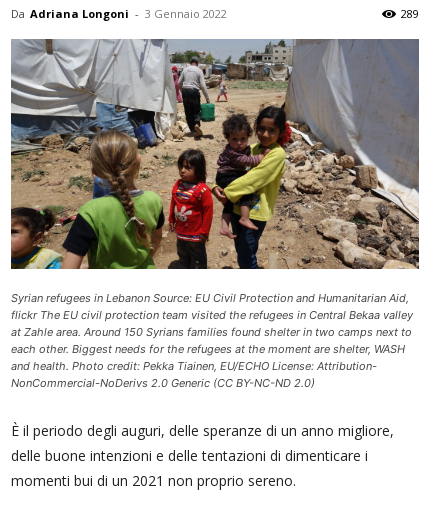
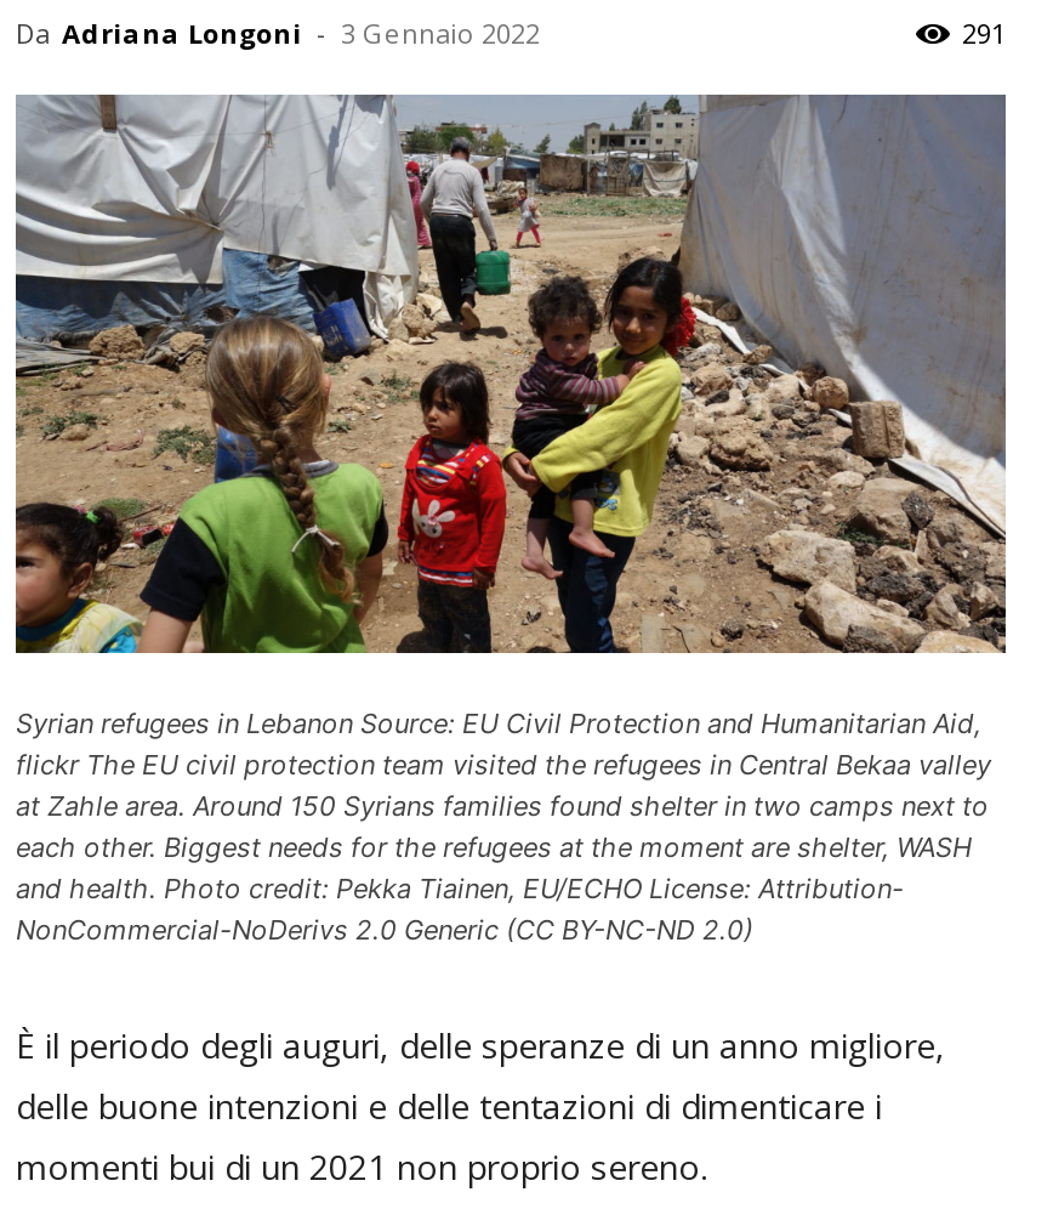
- 289
+ 291
